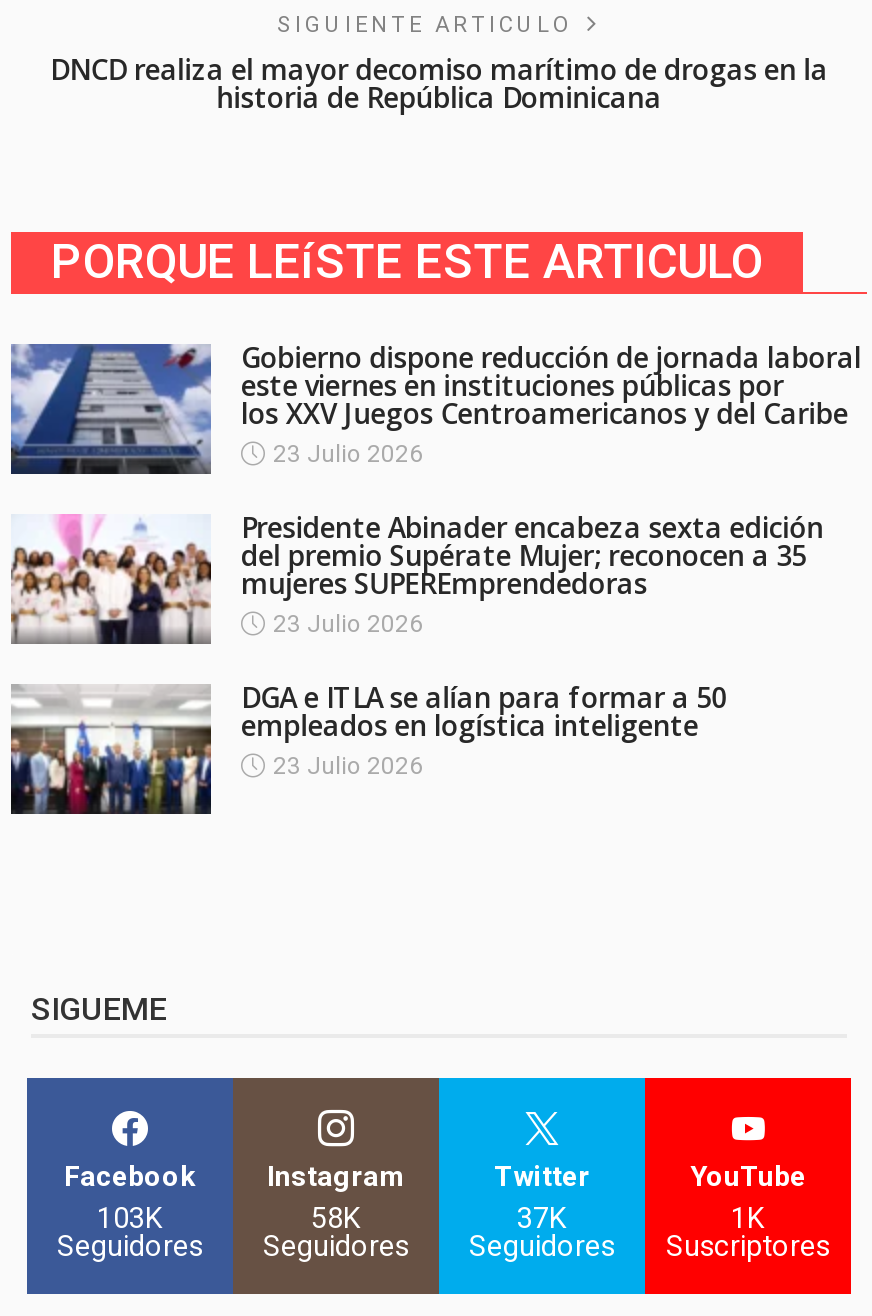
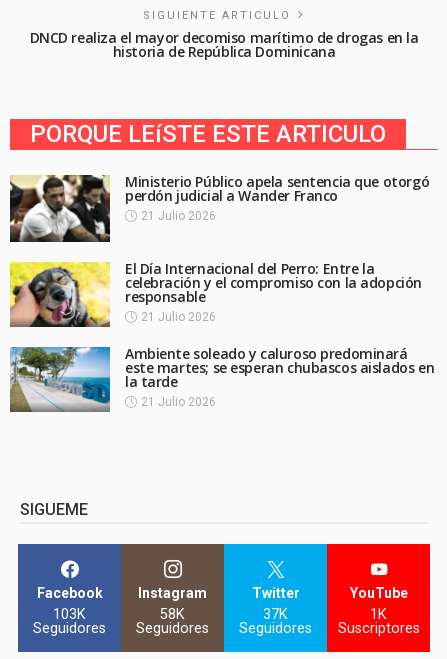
- [image]
- Gobierno dispone reducción de jornada laboral
- este viernes en instituciones públicas por
- los XXV Juegos Centroamericanos y del Caribe
- 23 Julio 2026
+ [image]
+ Ministerio Público apela sentencia que otorgó
+ perdón judicial a Wander Franco
+ 21 Julio 2026

- [image]
- Presidente Abinader encabeza sexta edición
- del premio Supérate Mujer; reconocen a 35
- mujeres SUPEREmprendedoras
- 23 Julio 2026
+ [image]
+ El Día Internacional del Perro: Entre la
+ celebración y el compromiso con la adopción
+ responsable
+ 21 Julio 2026

- [image]
- DGA e ITLA se alían para formar a 50
- empleados en logística inteligente
- 23 Julio 2026
+ [image]
+ Ambiente soleado y caluroso predominará
+ este martes; se esperan chubascos aislados en
+ la tarde
+ 21 Julio 2026
